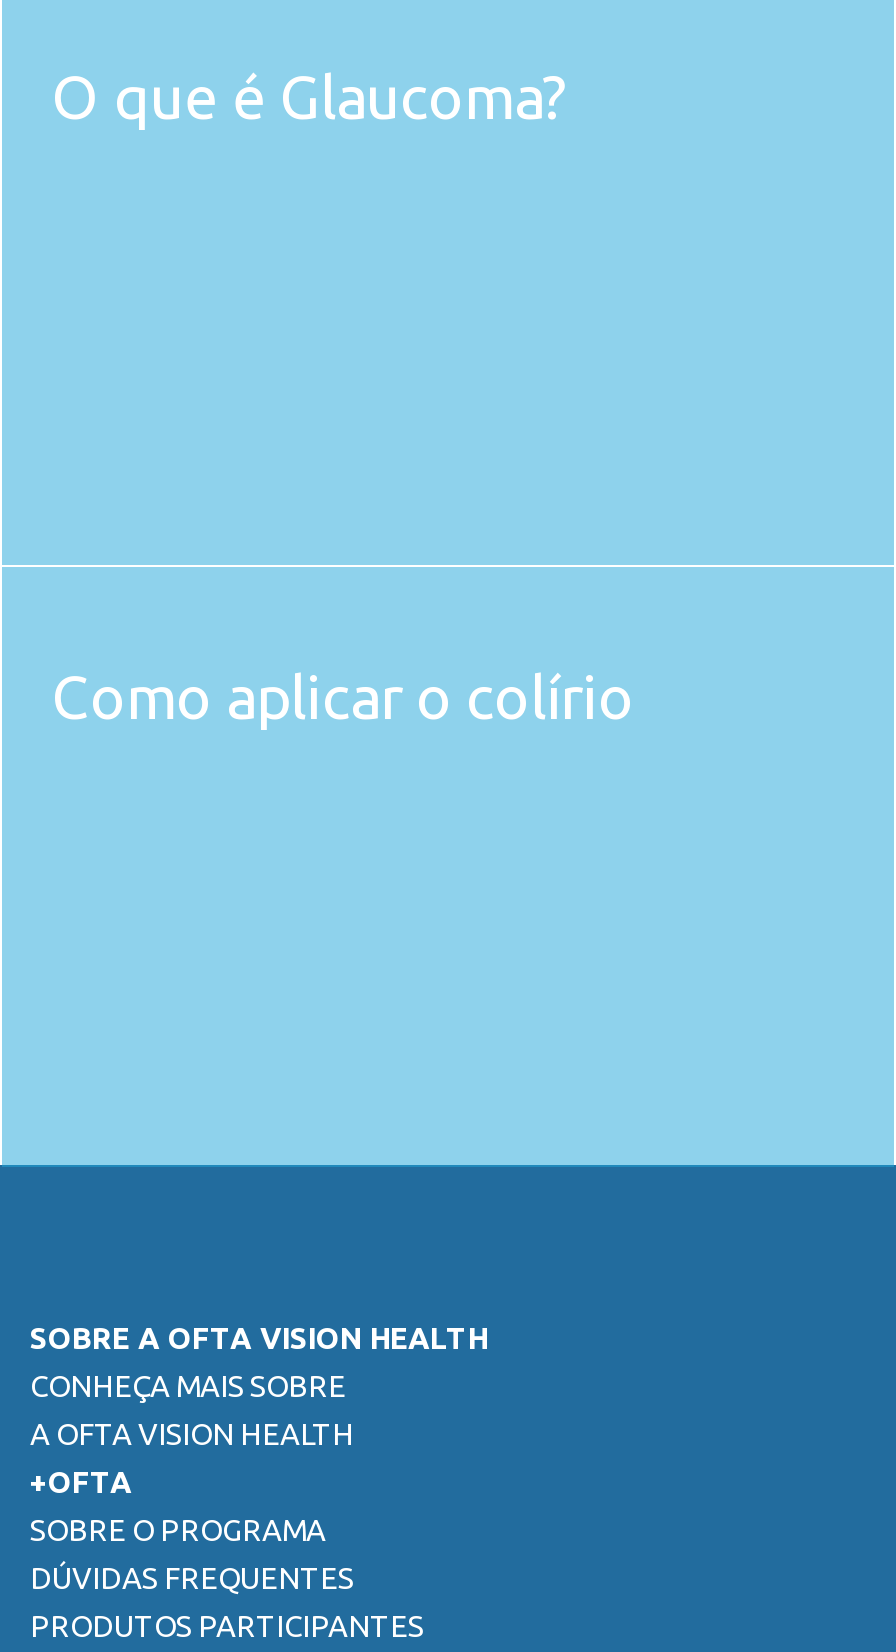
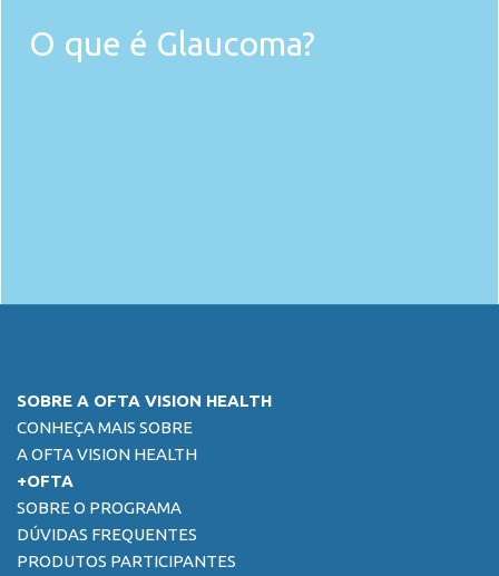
- Como aplicar o colírio
